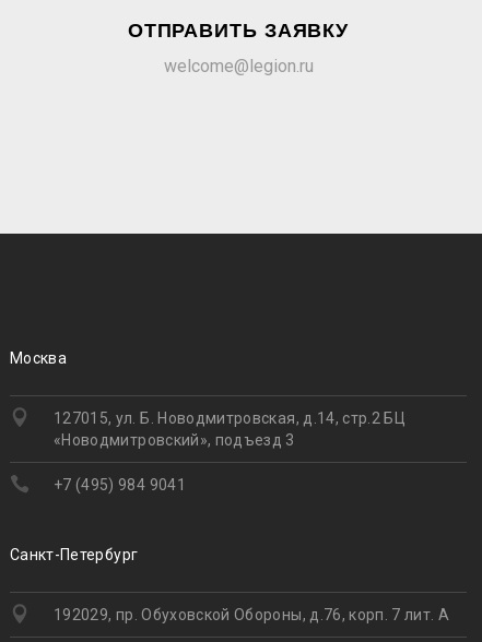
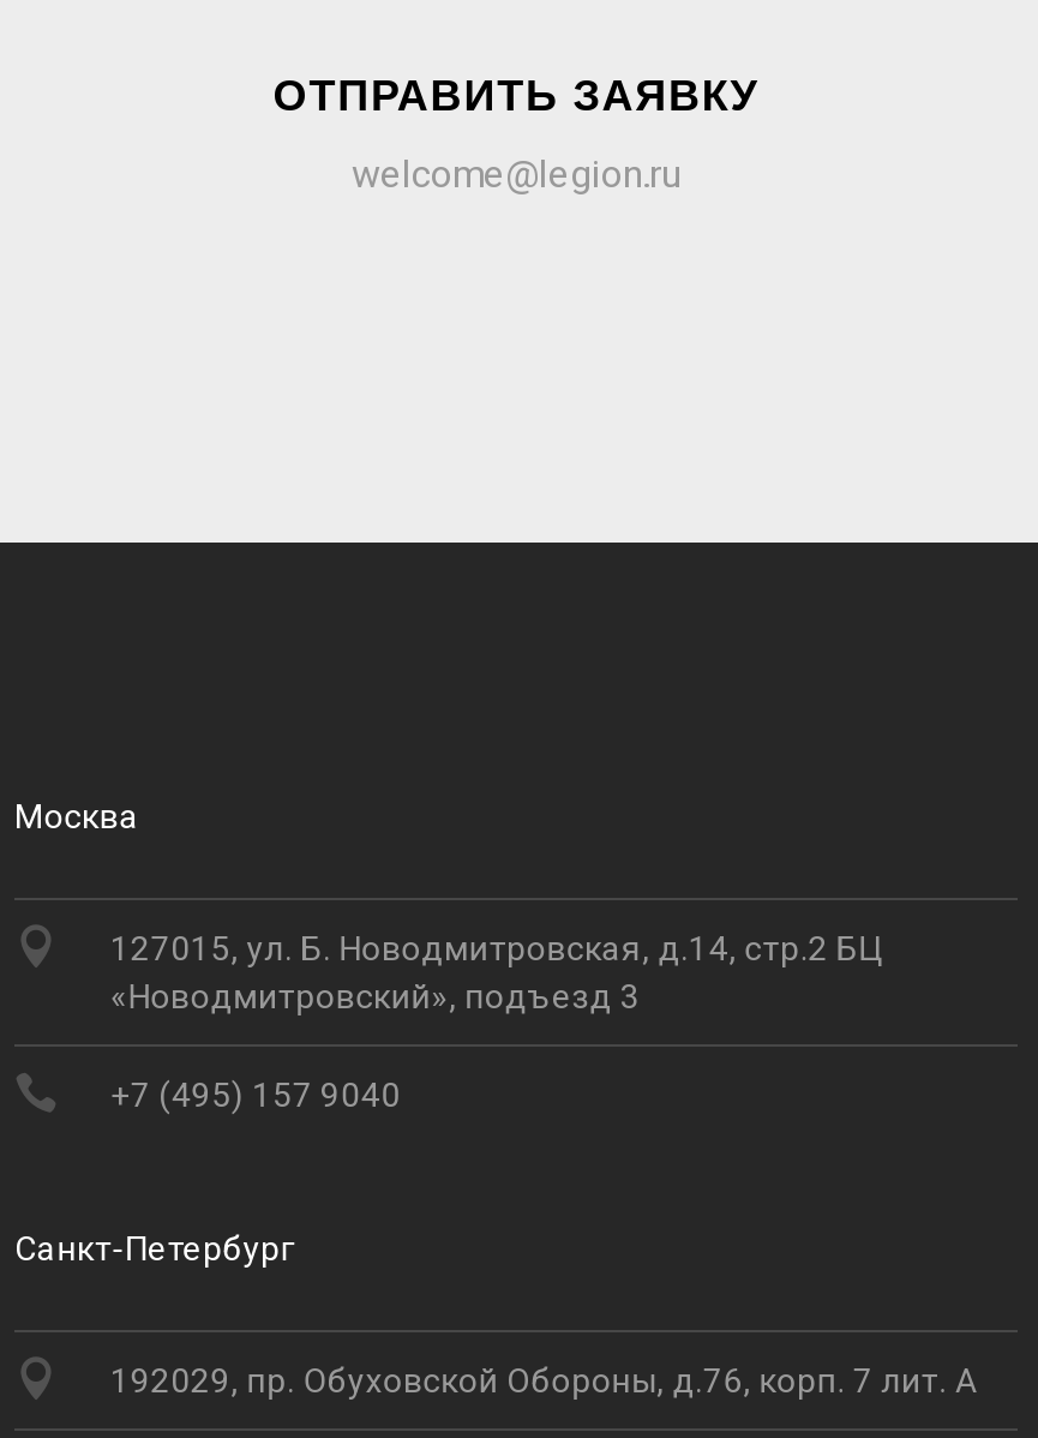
- +7 (495) 984 9041
+ +7 (495) 157 9040
